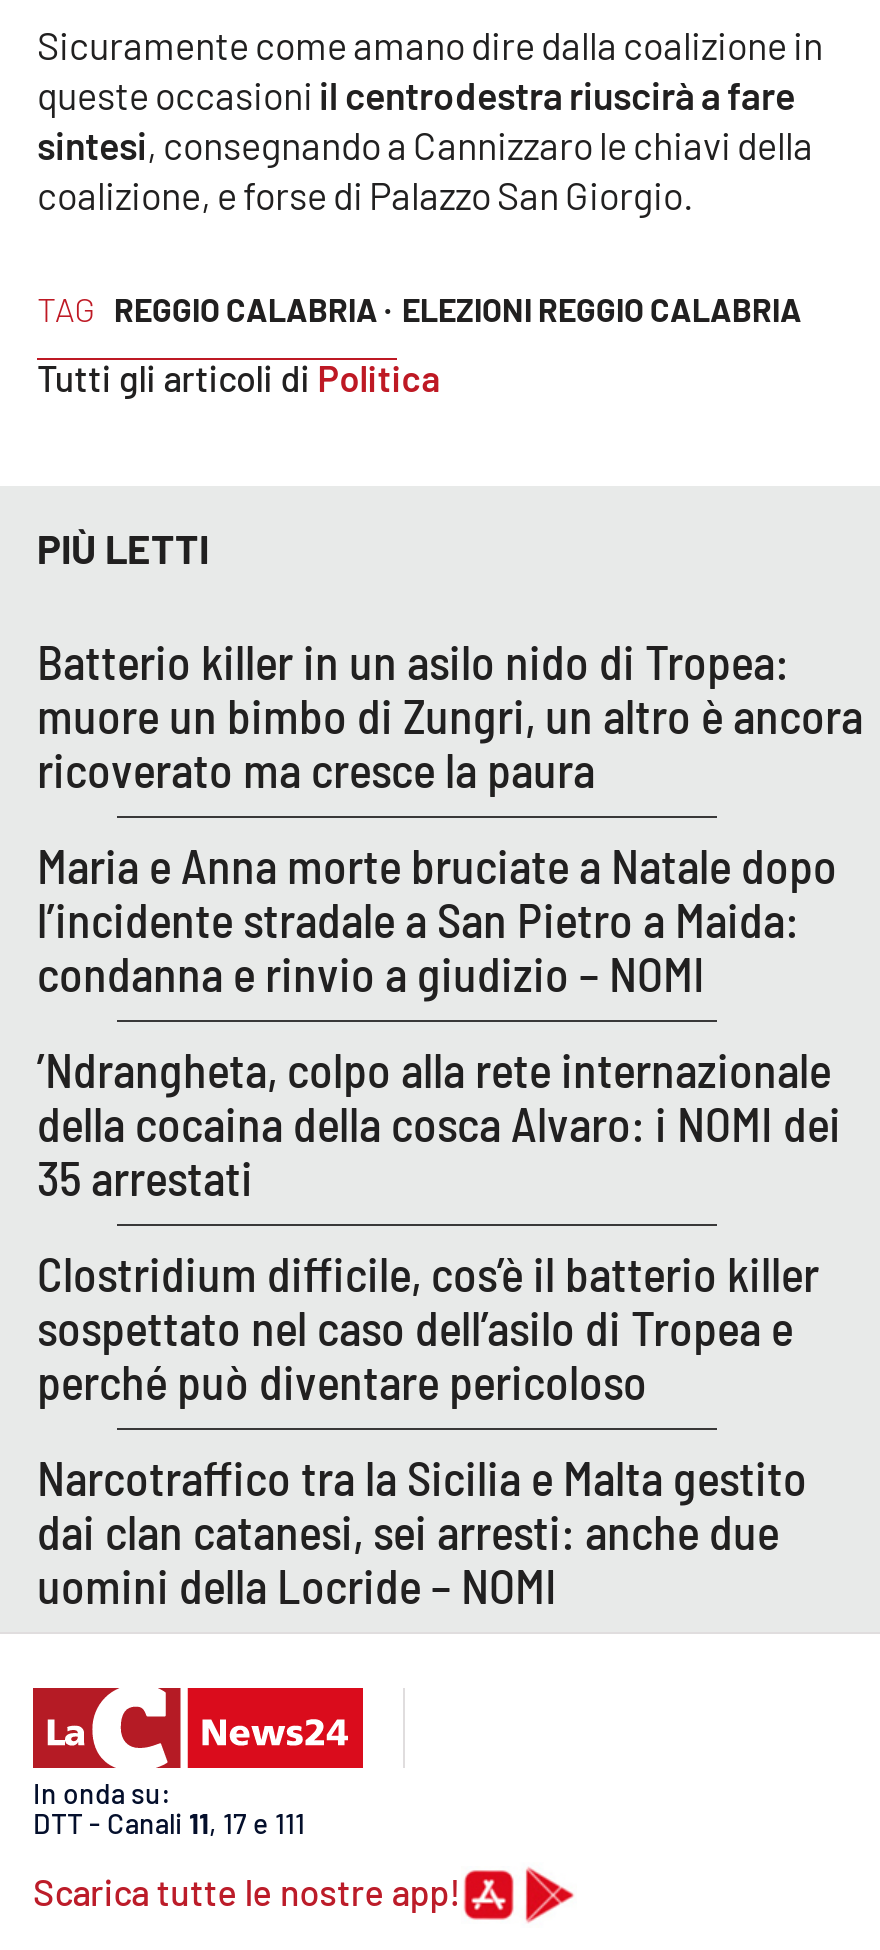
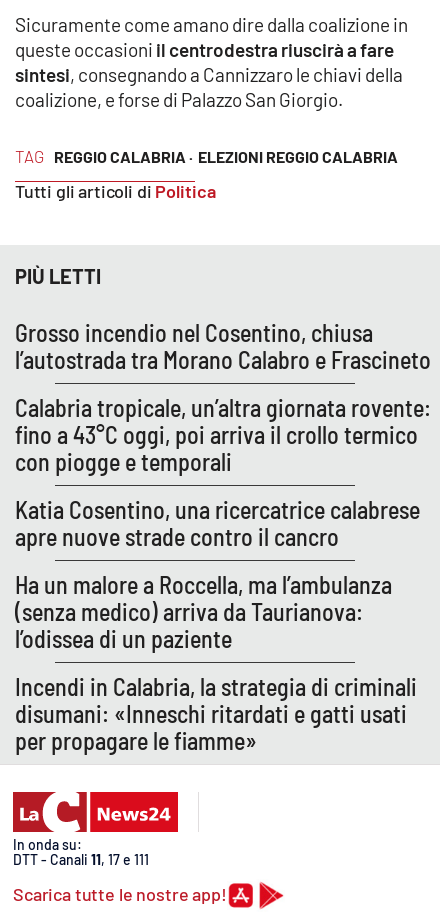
- Batterio killer in un asilo nido di Tropea:
- muore un bimbo di Zungri, un altro è ancora
- ricoverato ma cresce la paura
+ Grosso incendio nel Cosentino, chiusa
+ l’autostrada tra Morano Calabro e Frascineto

- Maria e Anna morte bruciate a Natale dopo
- l’incidente stradale a San Pietro a Maida:
- condanna e rinvio a giudizio – NOMI
+ Calabria tropicale, un’altra giornata rovente:
+ fino a 43°C oggi, poi arriva il crollo termico
+ con piogge e temporali

- ’Ndrangheta, colpo alla rete internazionale
- della cocaina della cosca Alvaro: i NOMI dei
- 35 arrestati
+ Katia Cosentino, una ricercatrice calabrese
+ apre nuove strade contro il cancro

- Clostridium difficile, cos’è il batterio killer
- sospettato nel caso dell’asilo di Tropea e
- perché può diventare pericoloso
+ Ha un malore a Roccella, ma l’ambulanza
+ (senza medico) arriva da Taurianova:
+ l’odissea di un paziente

- Narcotraffico tra la Sicilia e Malta gestito
- dai clan catanesi, sei arresti: anche due
- uomini della Locride – NOMI
+ Incendi in Calabria, la strategia di criminali
+ disumani: «Inneschi ritardati e gatti usati
+ per propagare le fiamme»
